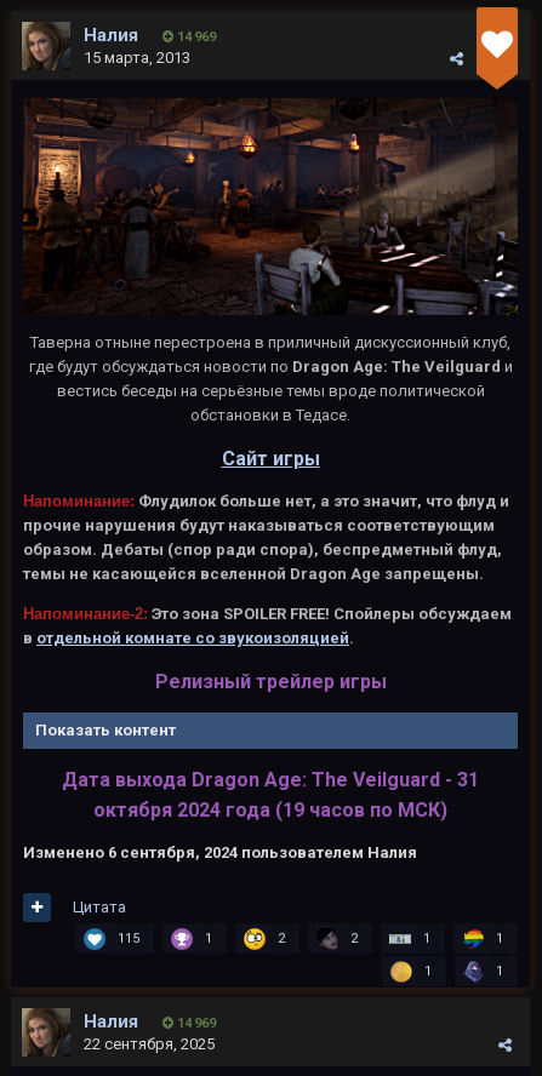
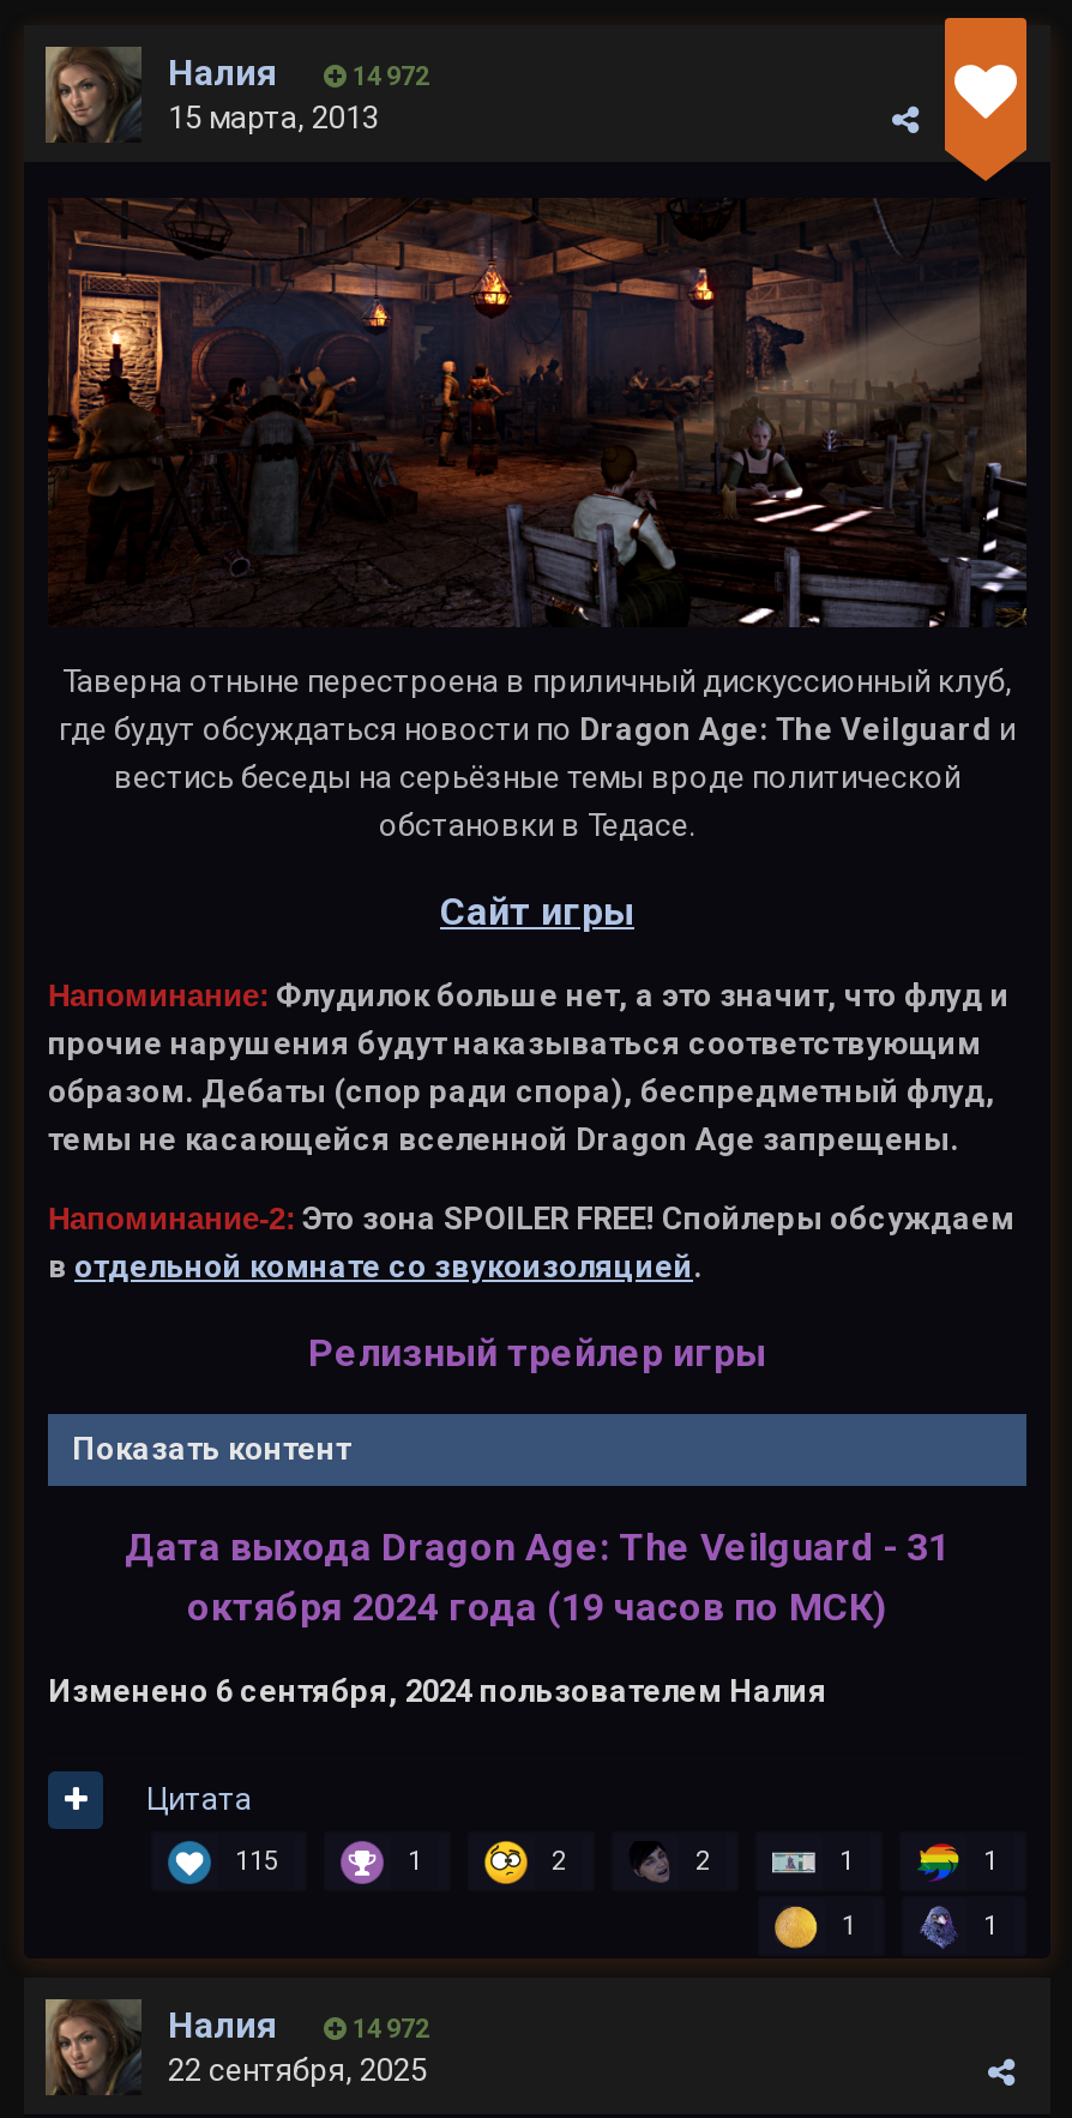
- 14 969
+ 14 972

- 14 969
+ 14 972
